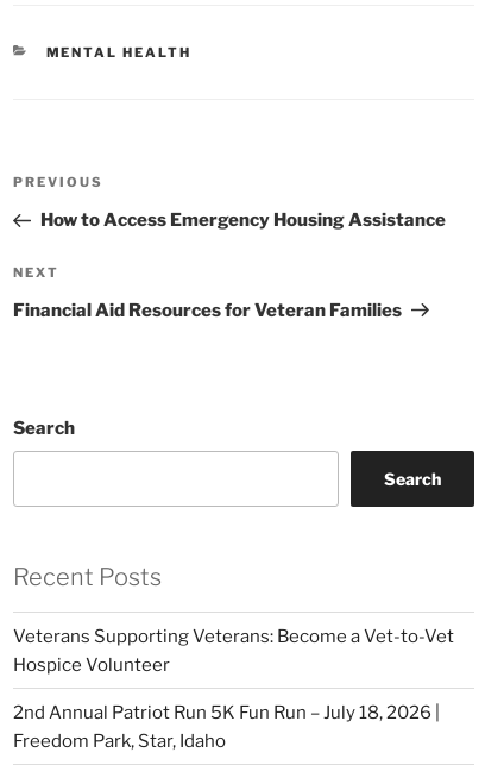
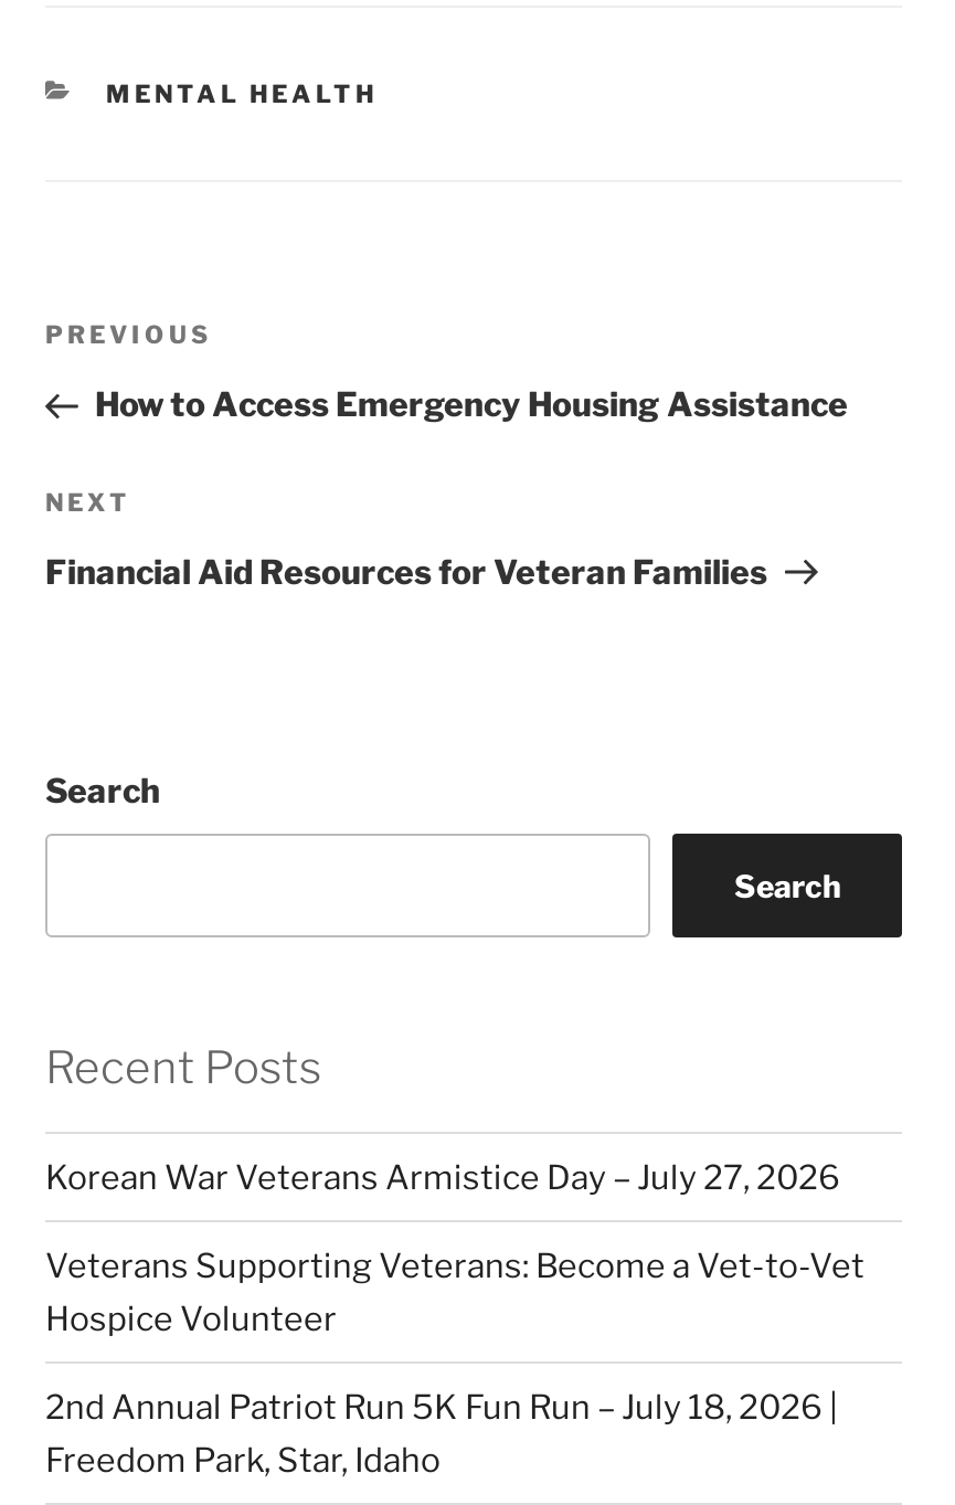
+ Korean War Veterans Armistice Day – July 27, 2026
